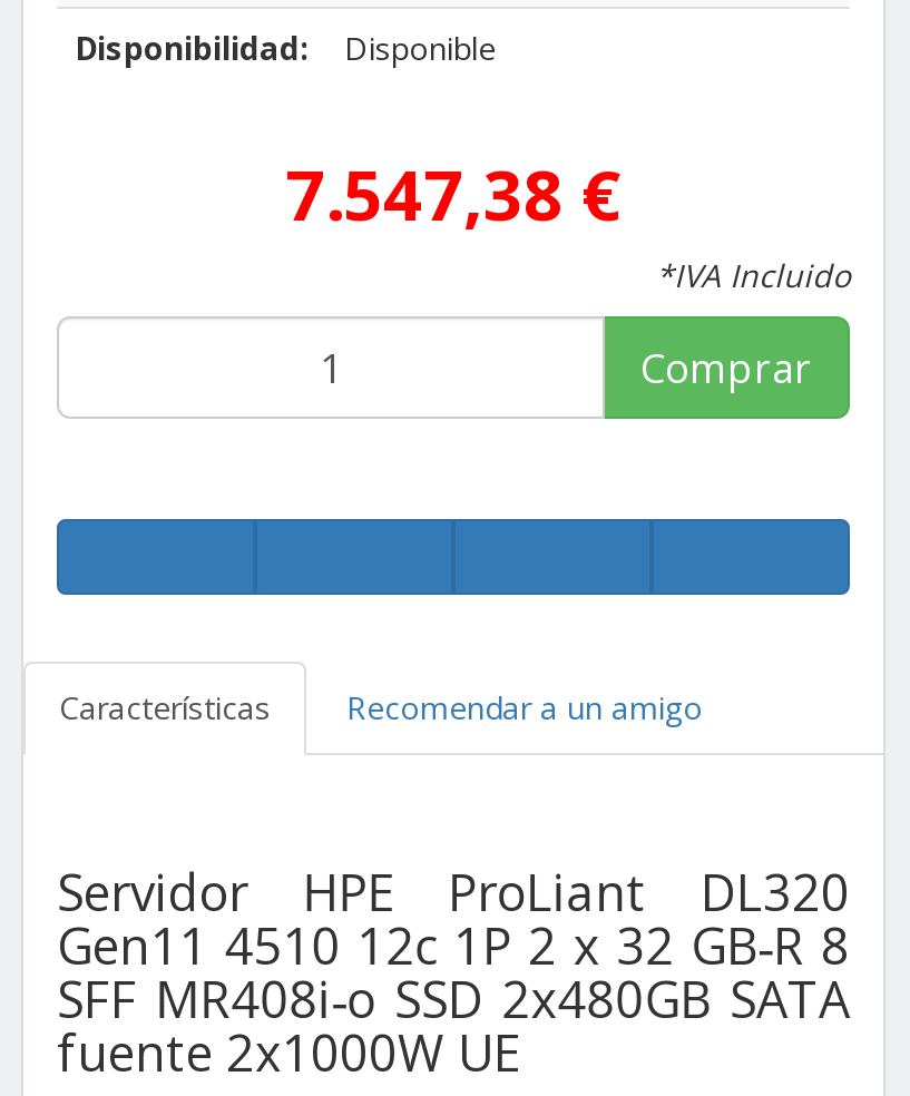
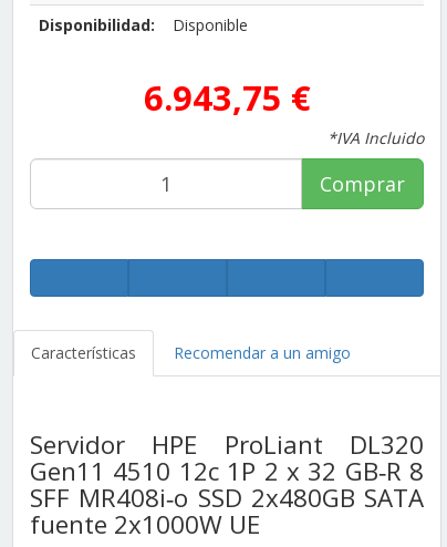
- 7.547,38 €
+ 6.943,75 €
